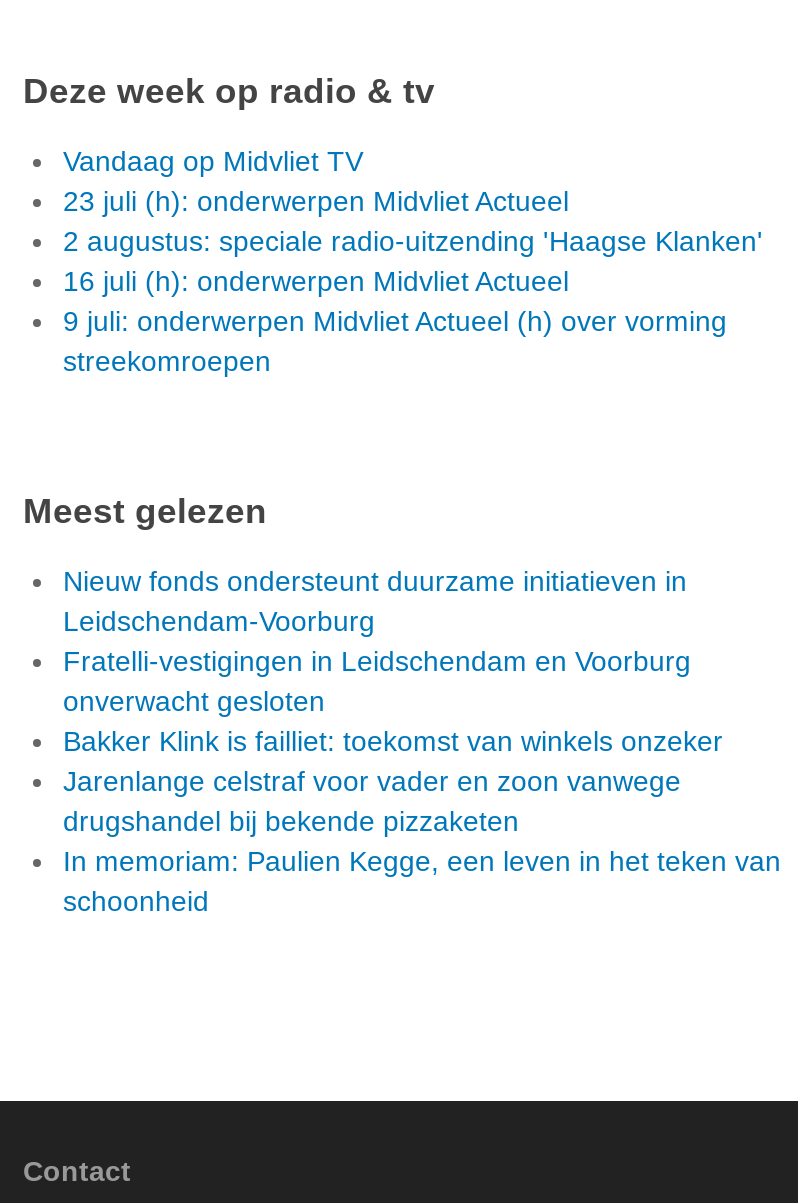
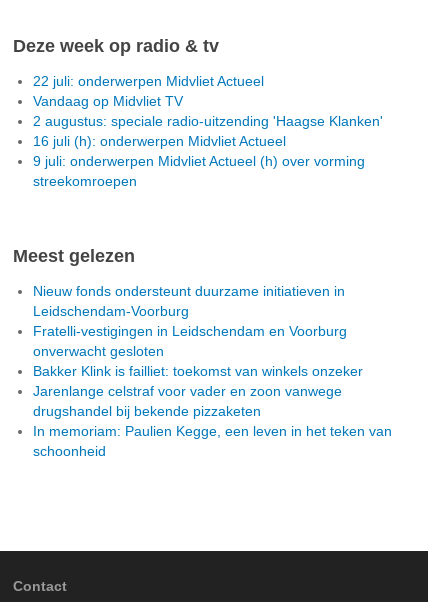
+ 22 juli: onderwerpen Midvliet Actueel

moved down: Vandaag op Midvliet TV

- 23 juli (h): onderwerpen Midvliet Actueel
